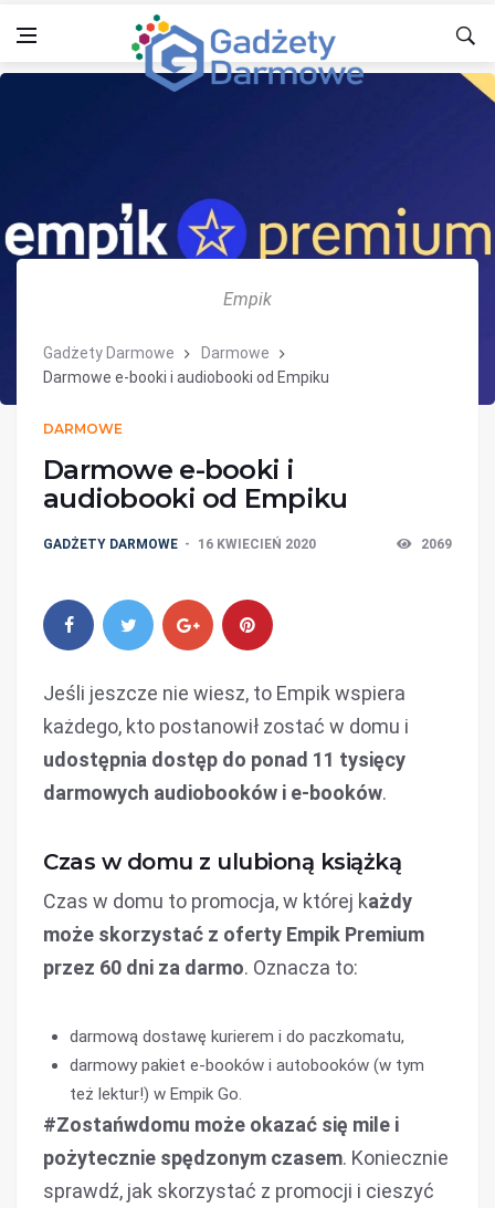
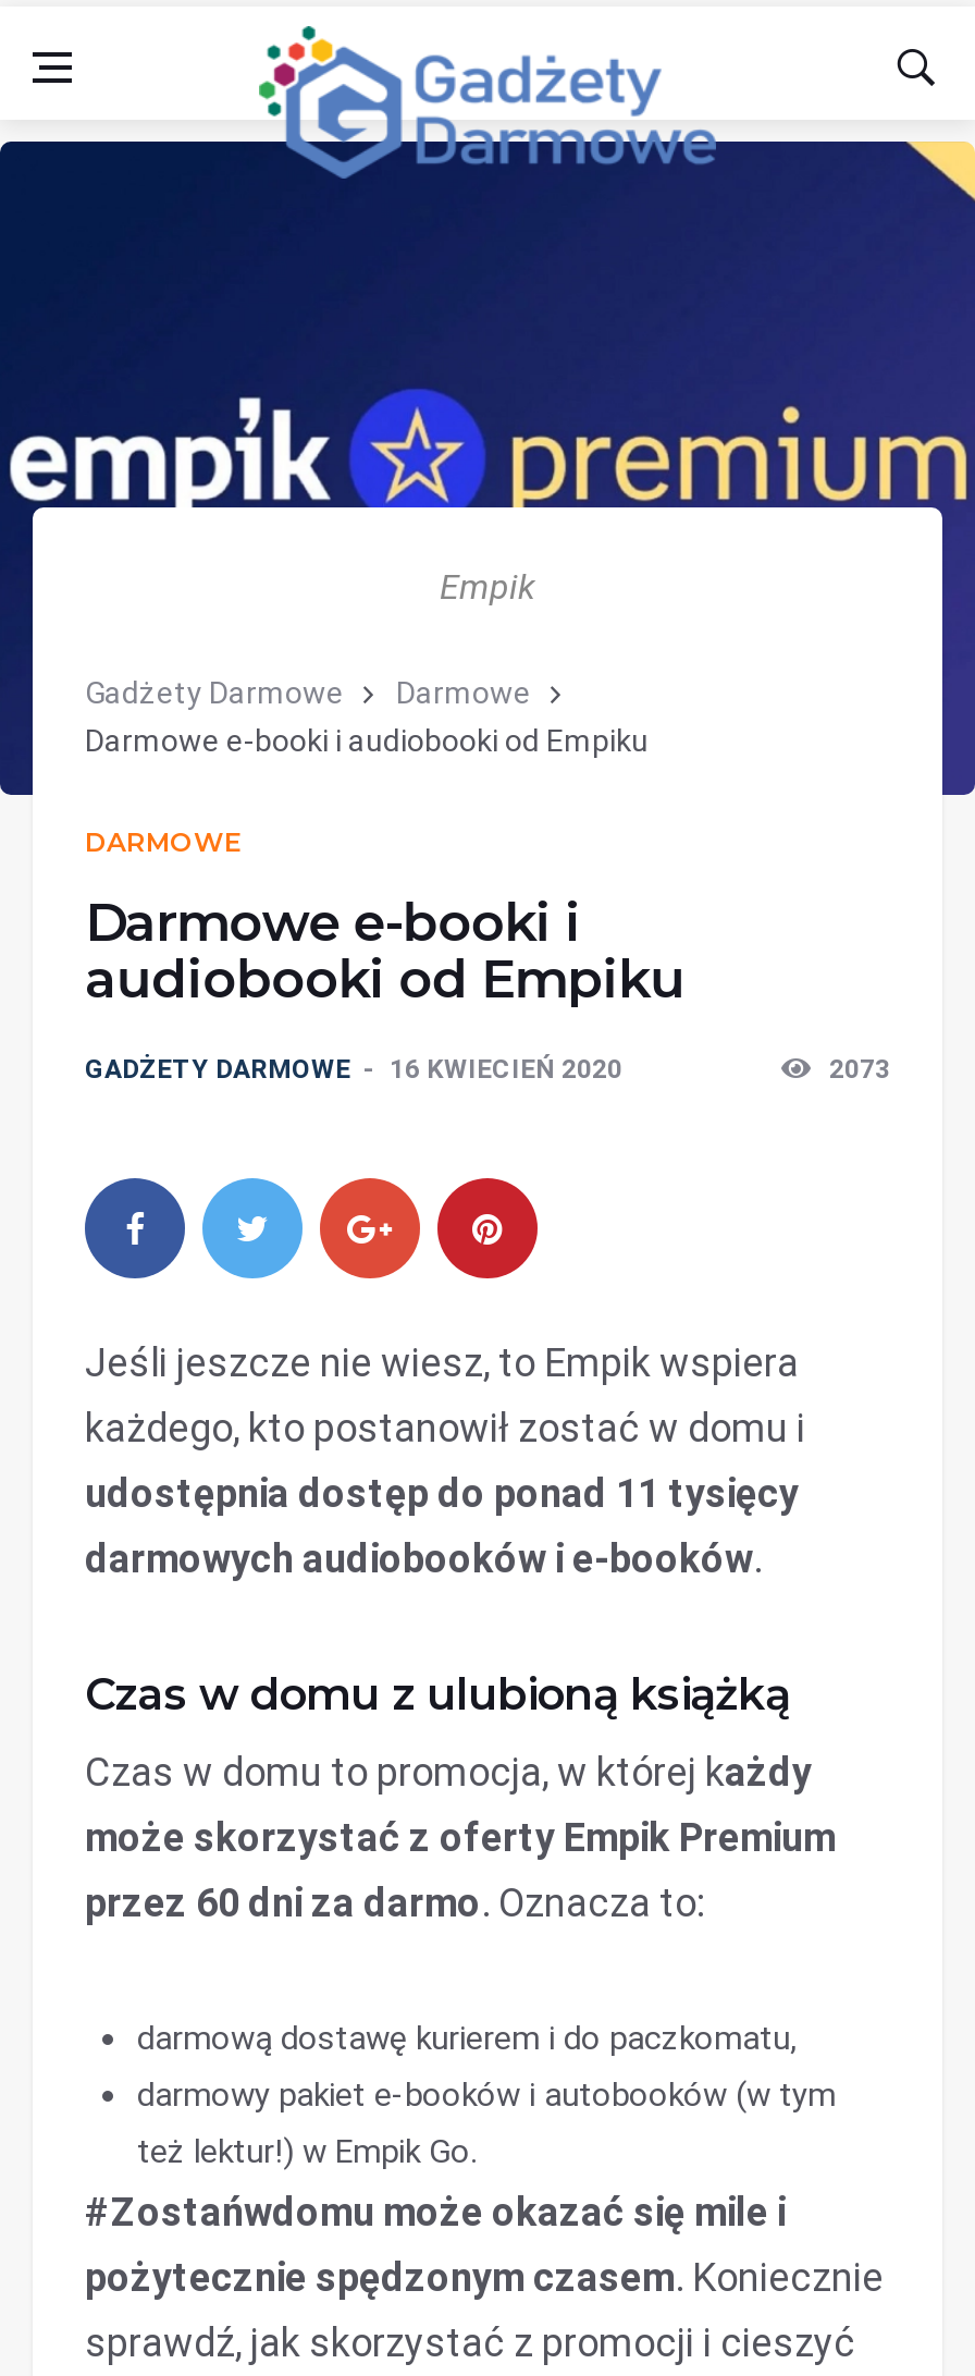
- 2069
+ 2073
